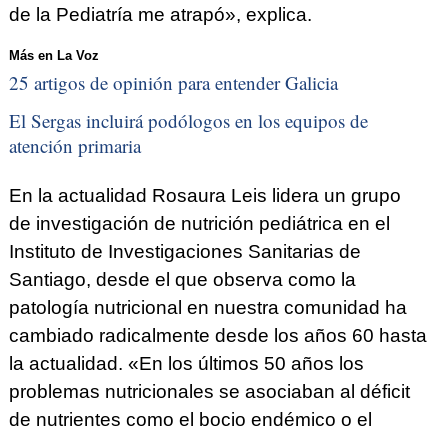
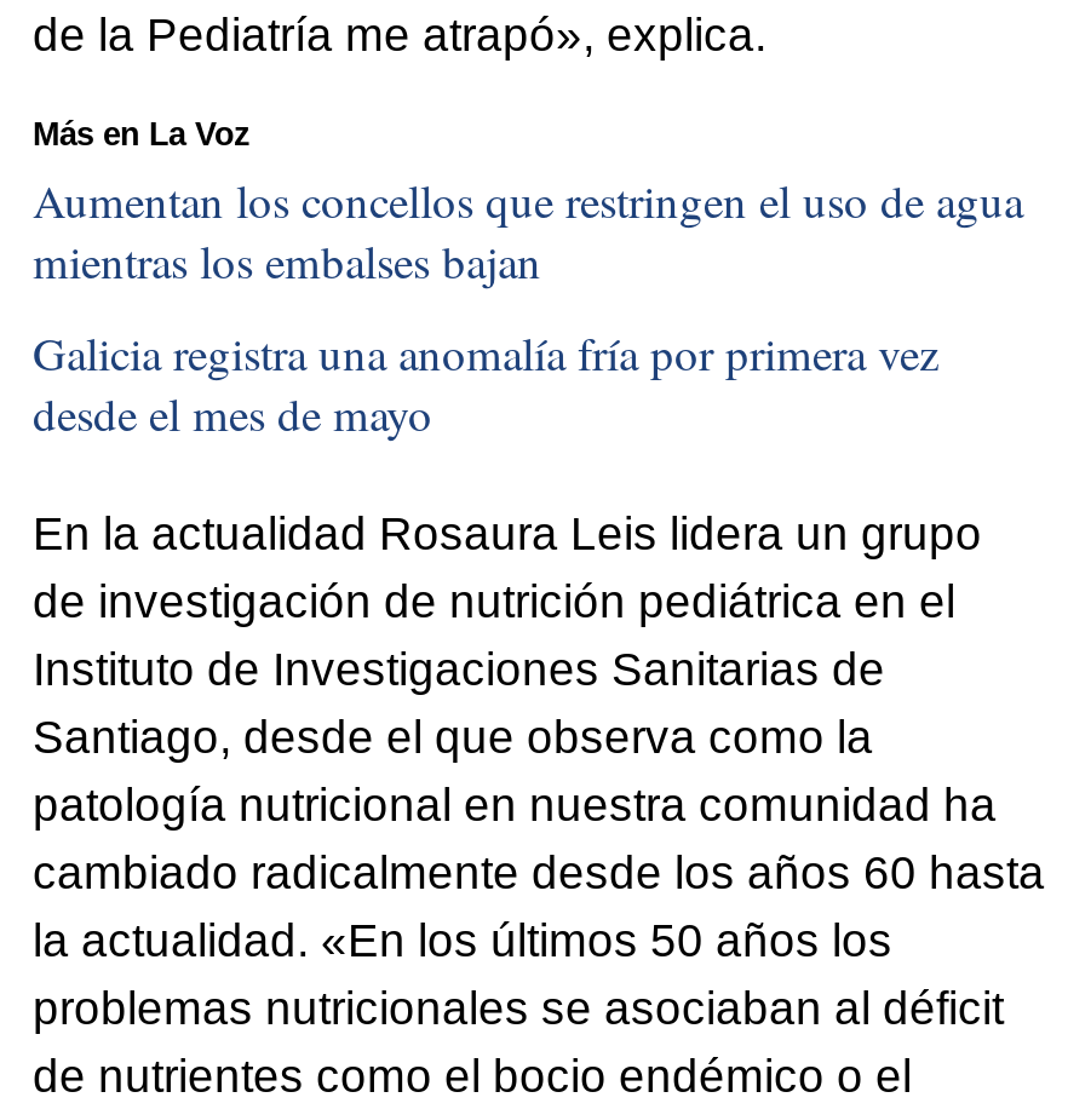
- 25 artigos de opinión para entender Galicia
+ Aumentan los concellos que restringen el uso de agua
+ mientras los embalses bajan

- El Sergas incluirá podólogos en los equipos de
- atención primaria
+ Galicia registra una anomalía fría por primera vez
+ desde el mes de mayo
